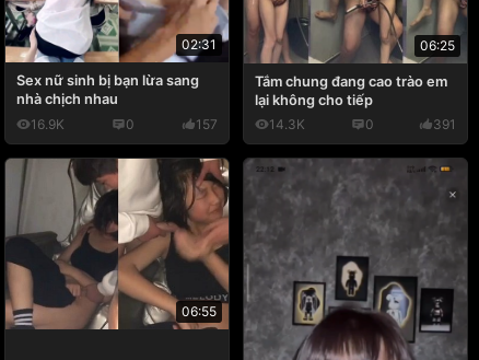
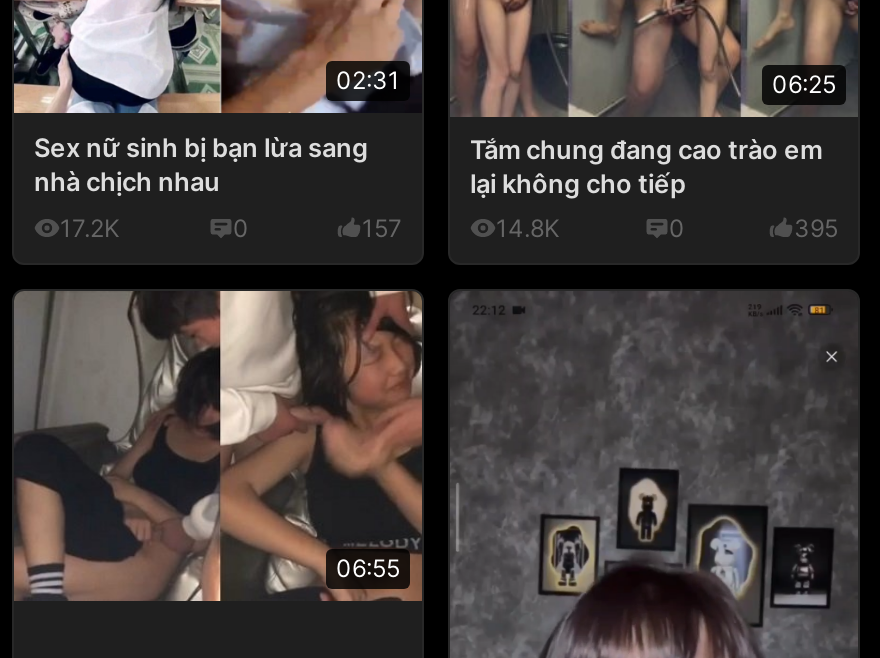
- 16.9K
+ 17.2K

- 14.3K
+ 14.8K

- 391
+ 395
